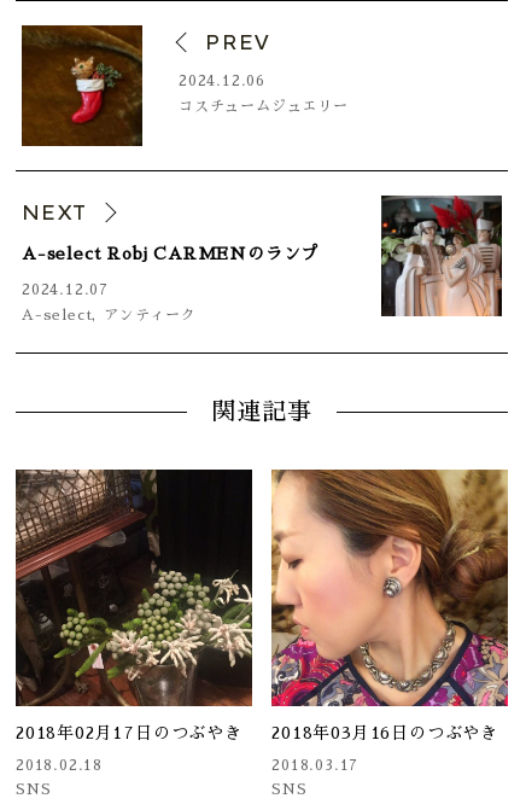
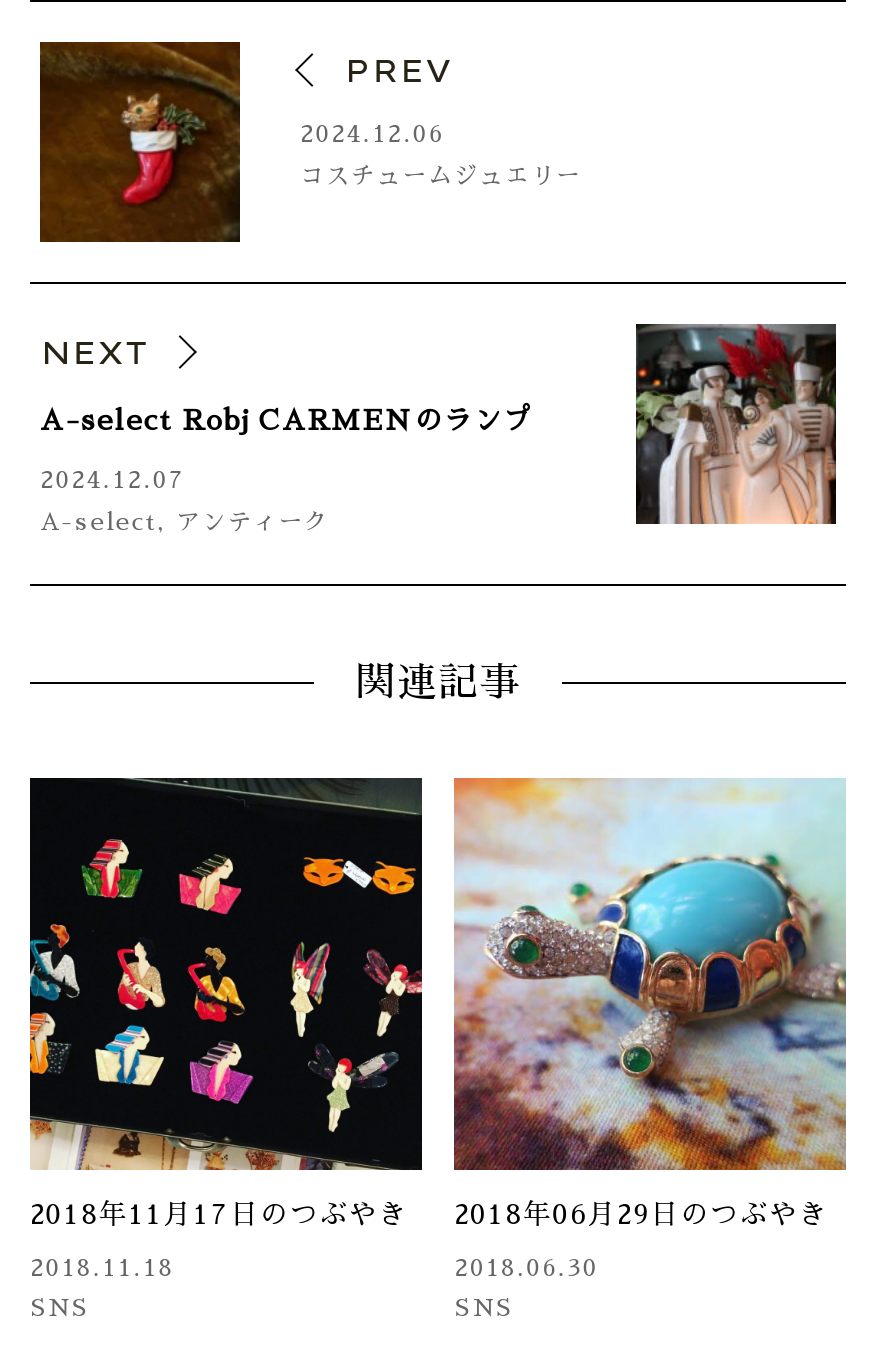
- [image]
- 2018年02月17日のつぶやき
+ [image]
+ 2018年11月17日のつぶやき

- [image]
- 2018年03月16日のつぶやき
+ [image]
+ 2018年06月29日のつぶやき

- 2018.02.18
+ 2018.11.18

- 2018.03.17
+ 2018.06.30
